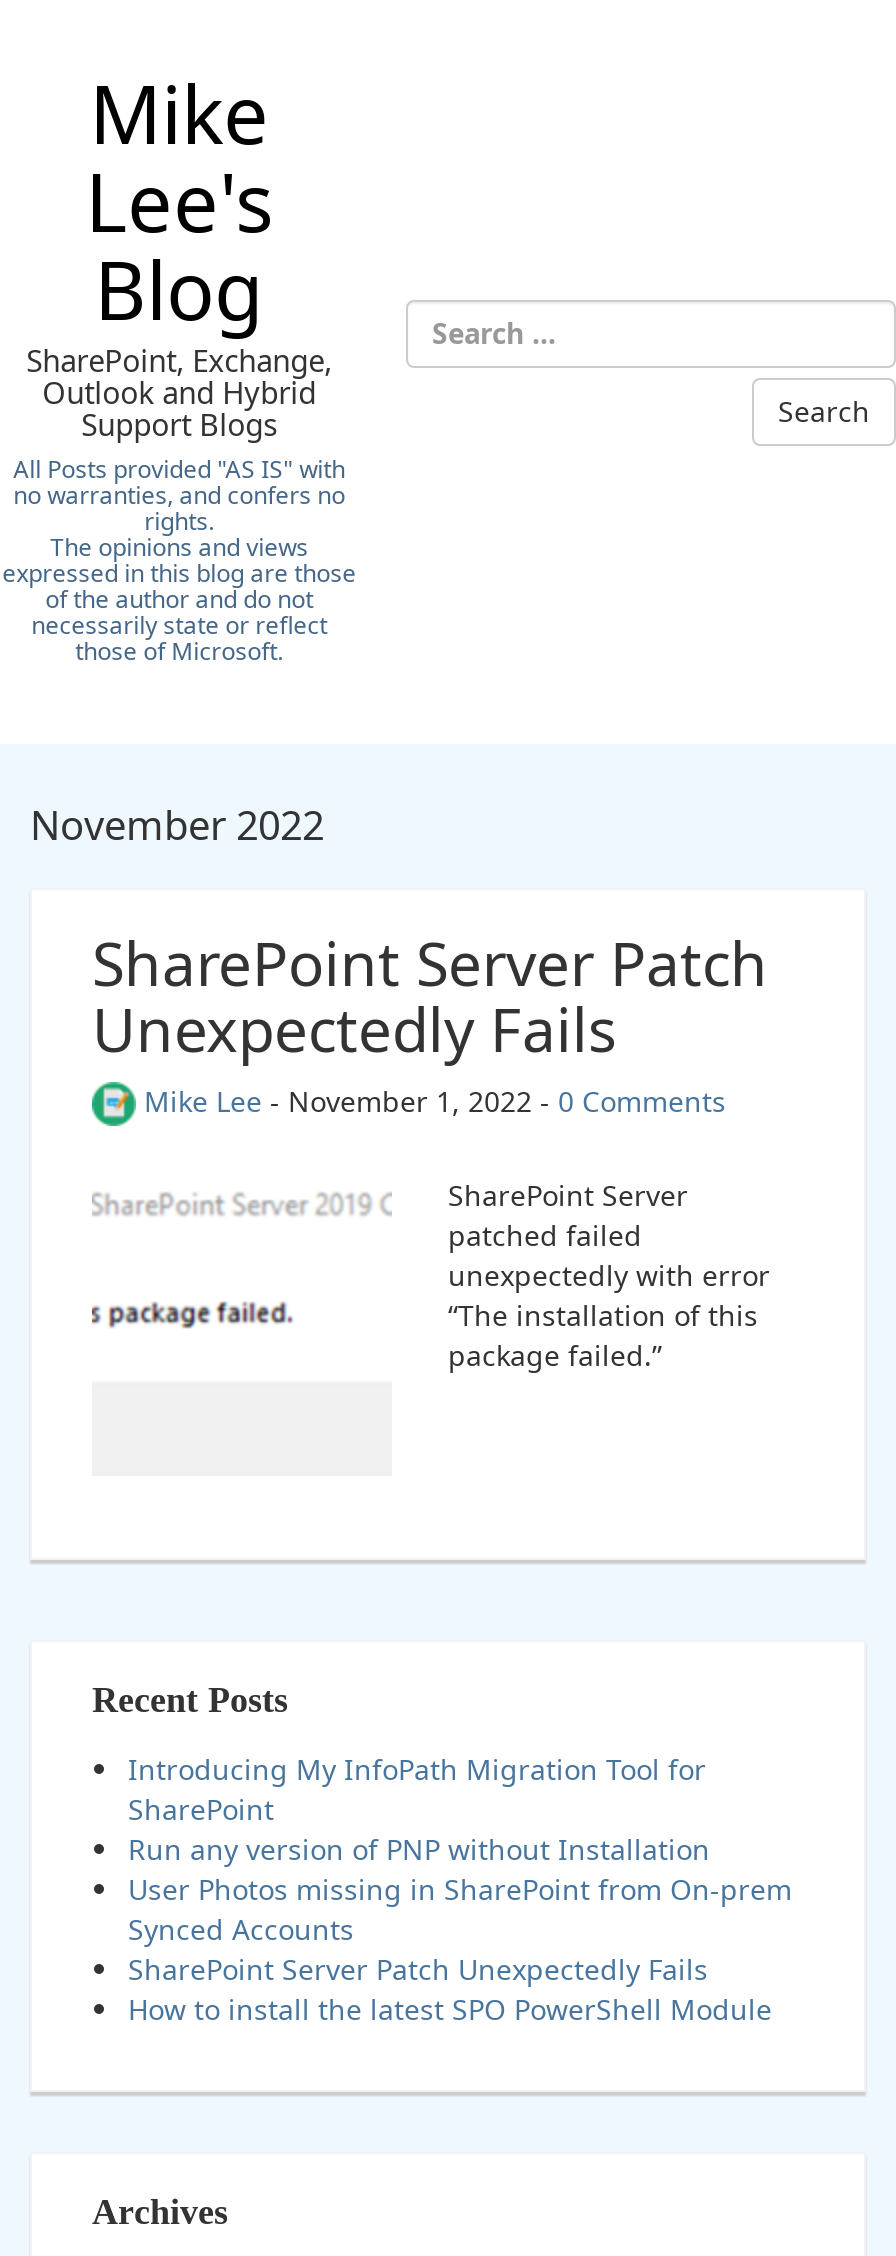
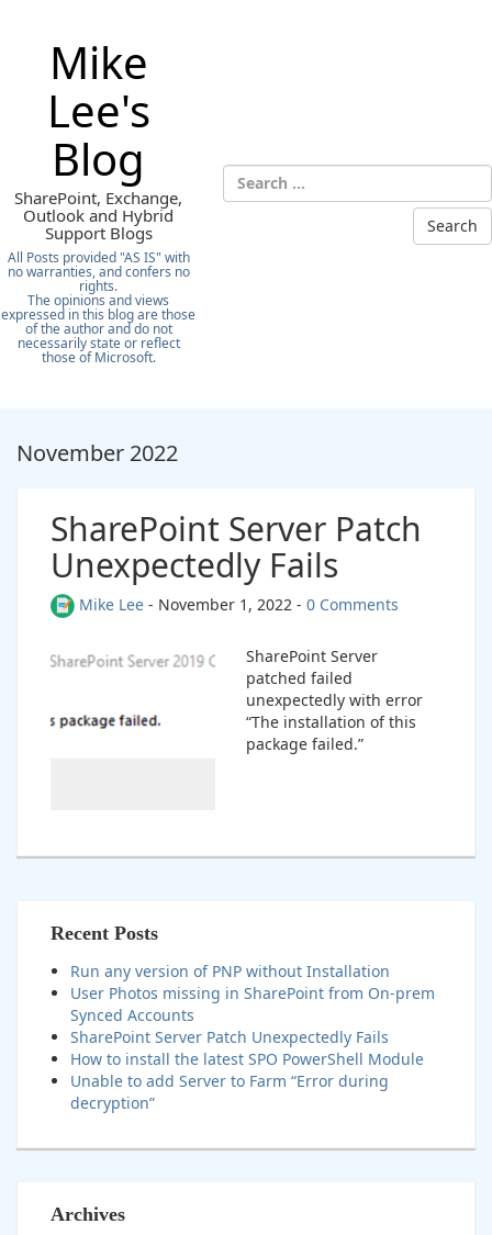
- Introducing My InfoPath Migration Tool for
- SharePoint

moved up: Run any version of PNP without Installation | User Photos missing in SharePoint from On-prem | Synced Accounts | SharePoint Server Patch Unexpectedly Fails | How to install the latest SPO PowerShell Module

+ Unable to add Server to Farm “Error during
+ decryption”
